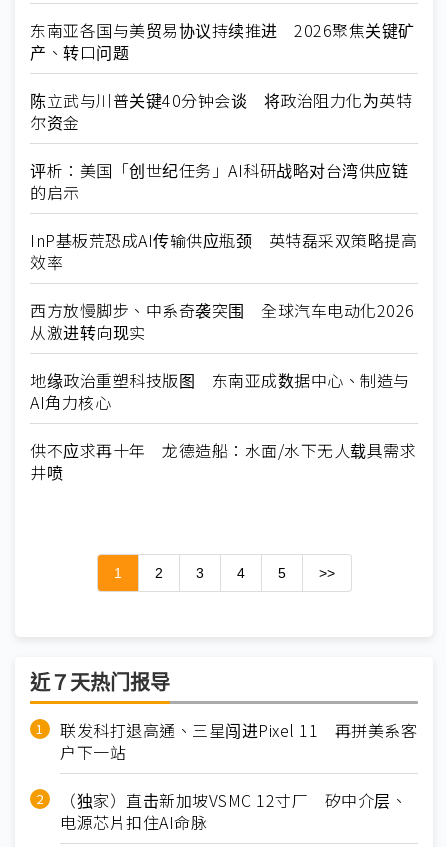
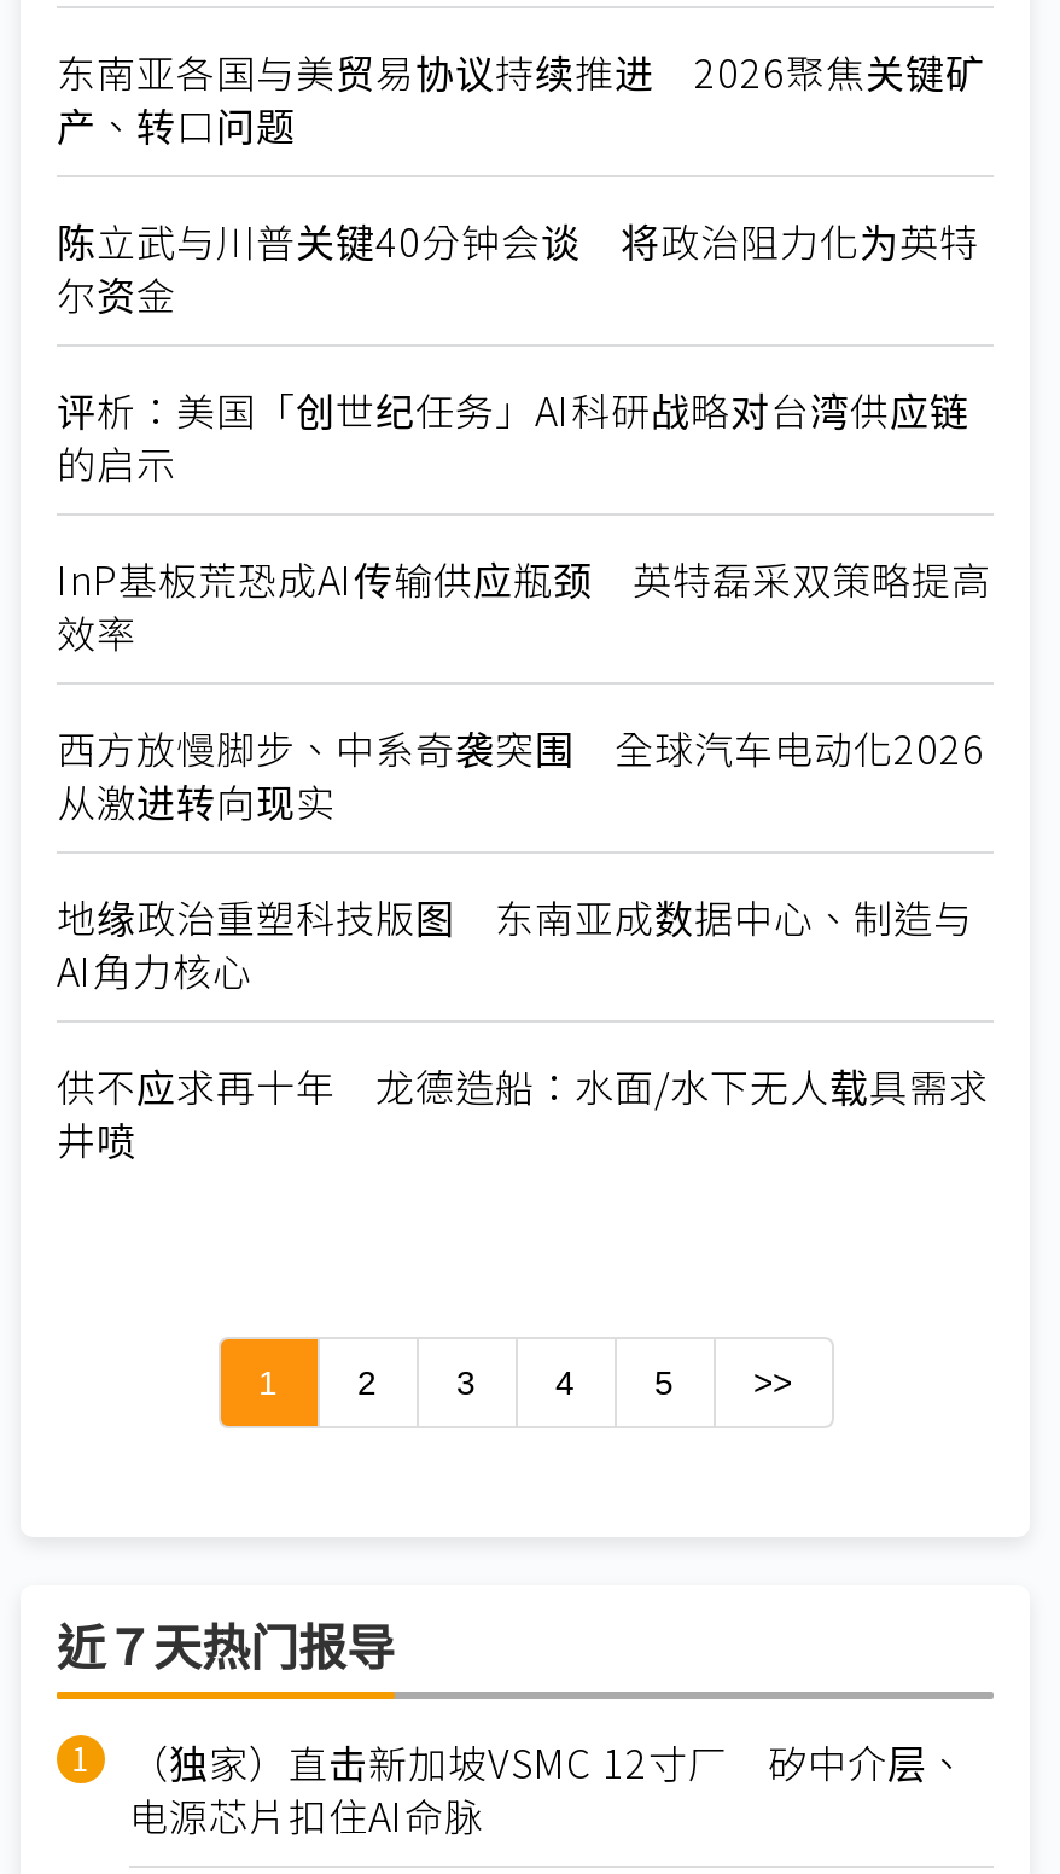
- 联发科打退高通、三星闯进Pixel 11 再拼美系客
- 户下一站
